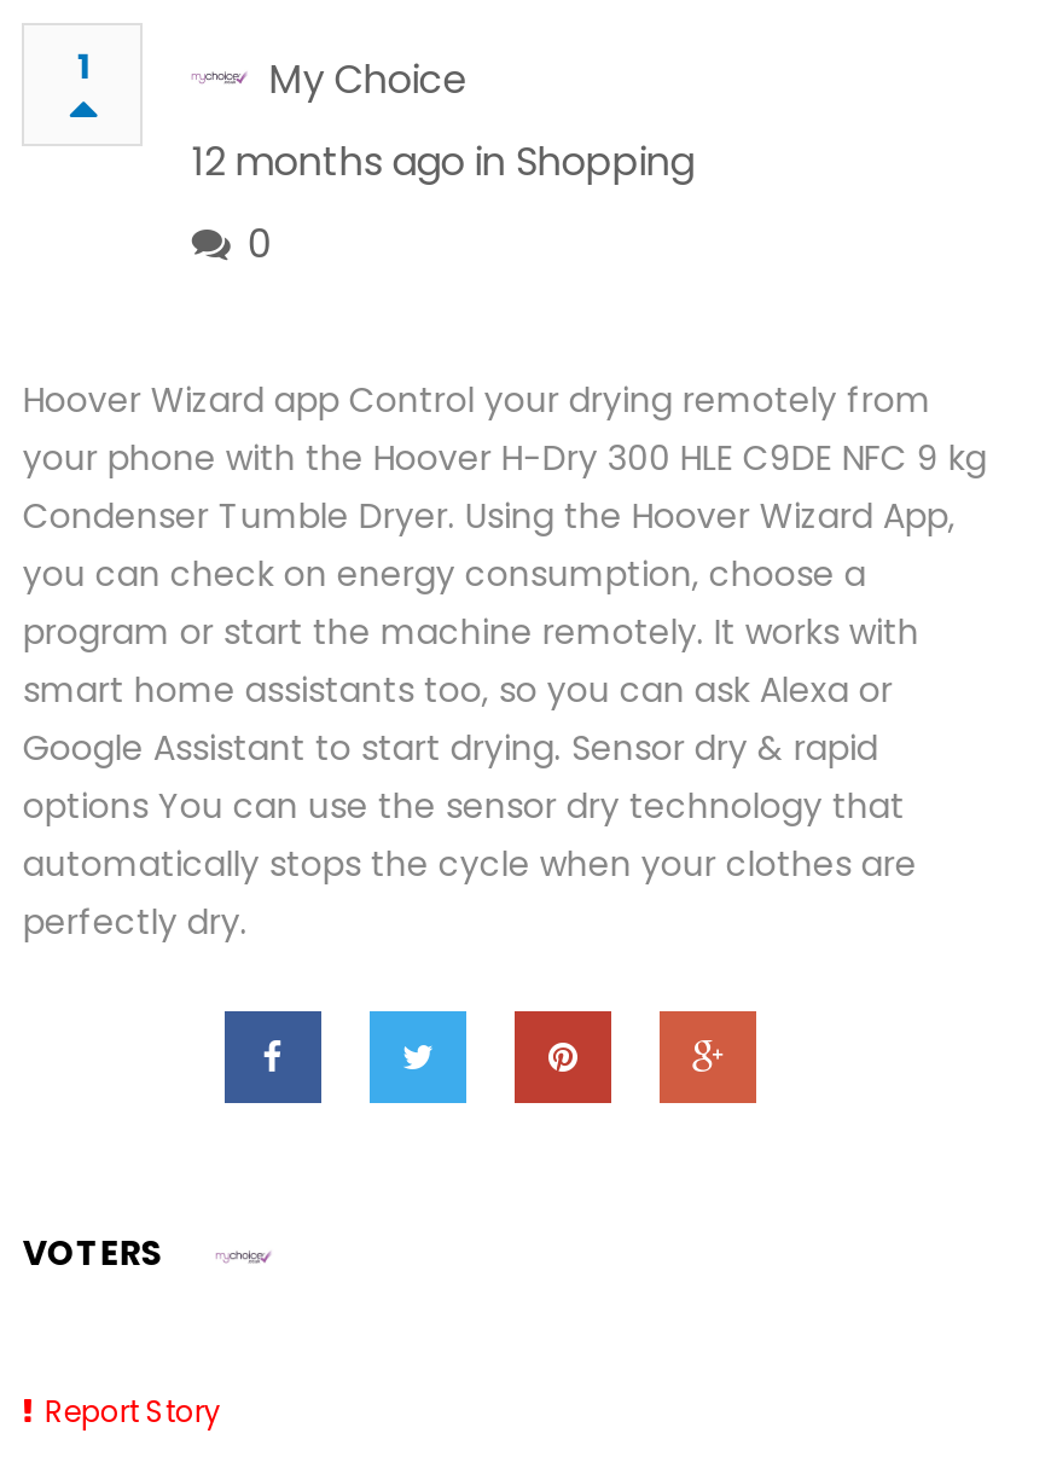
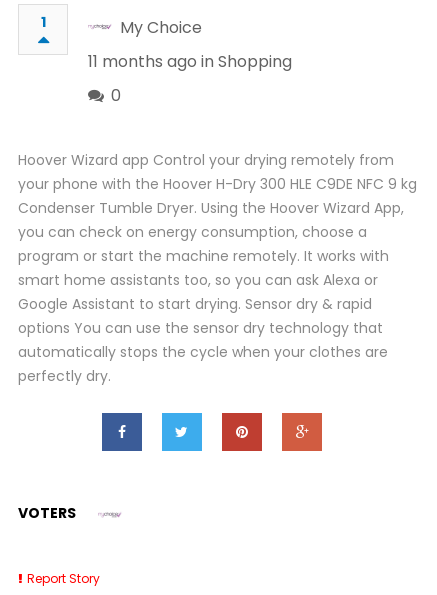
- 12 months ago in Shopping
+ 11 months ago in Shopping
